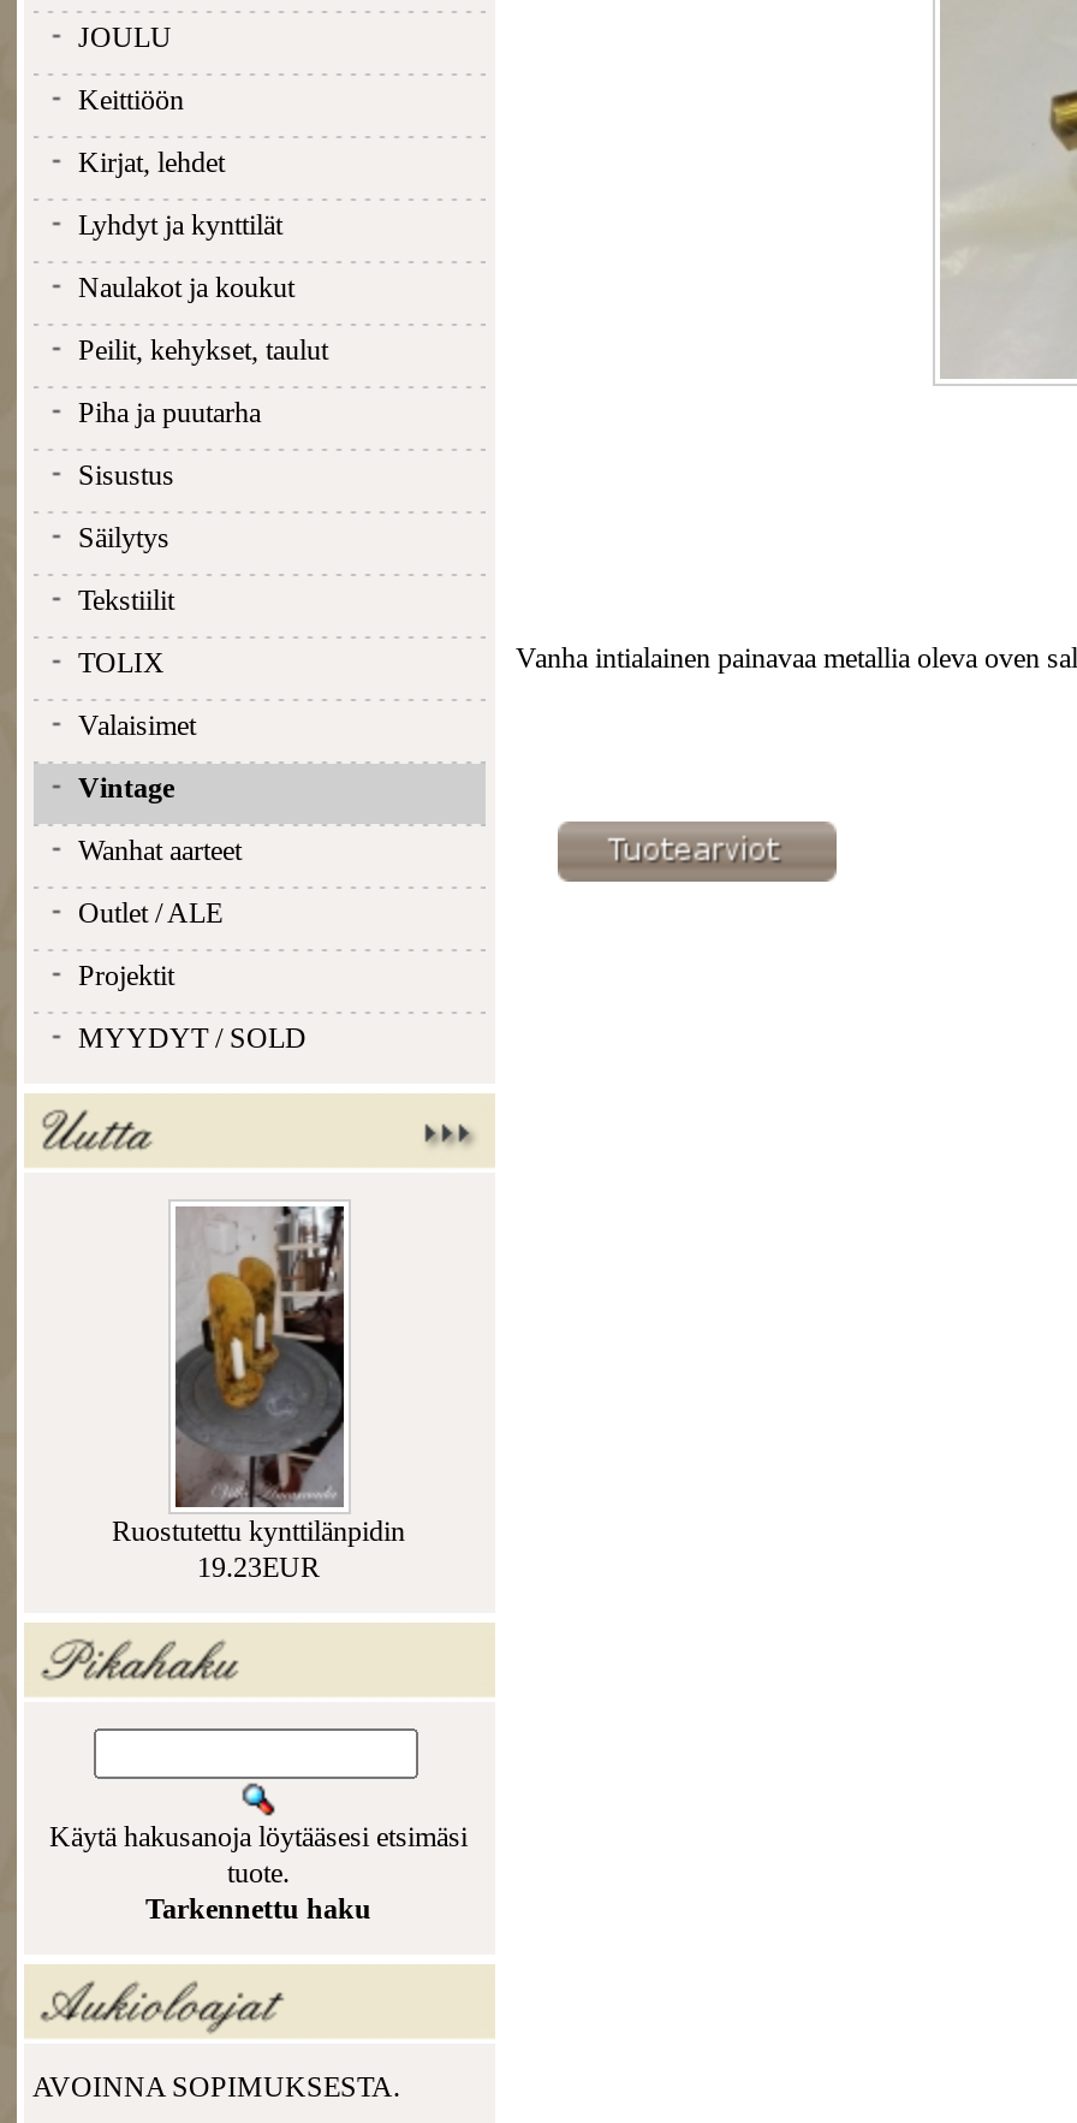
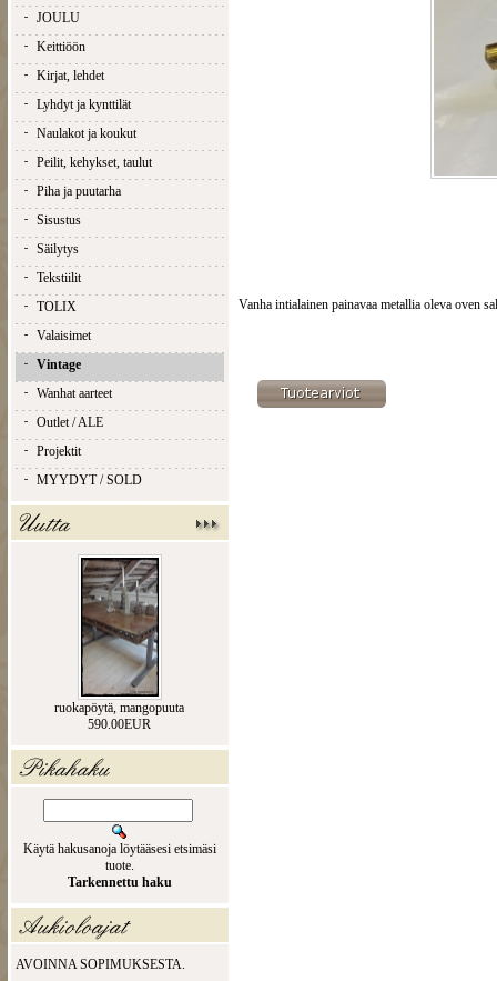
- [image]
- Ruostutettu kynttilänpidin
- 19.23EUR
+ [image]
+ ruokapöytä, mangopuuta
+ 590.00EUR
